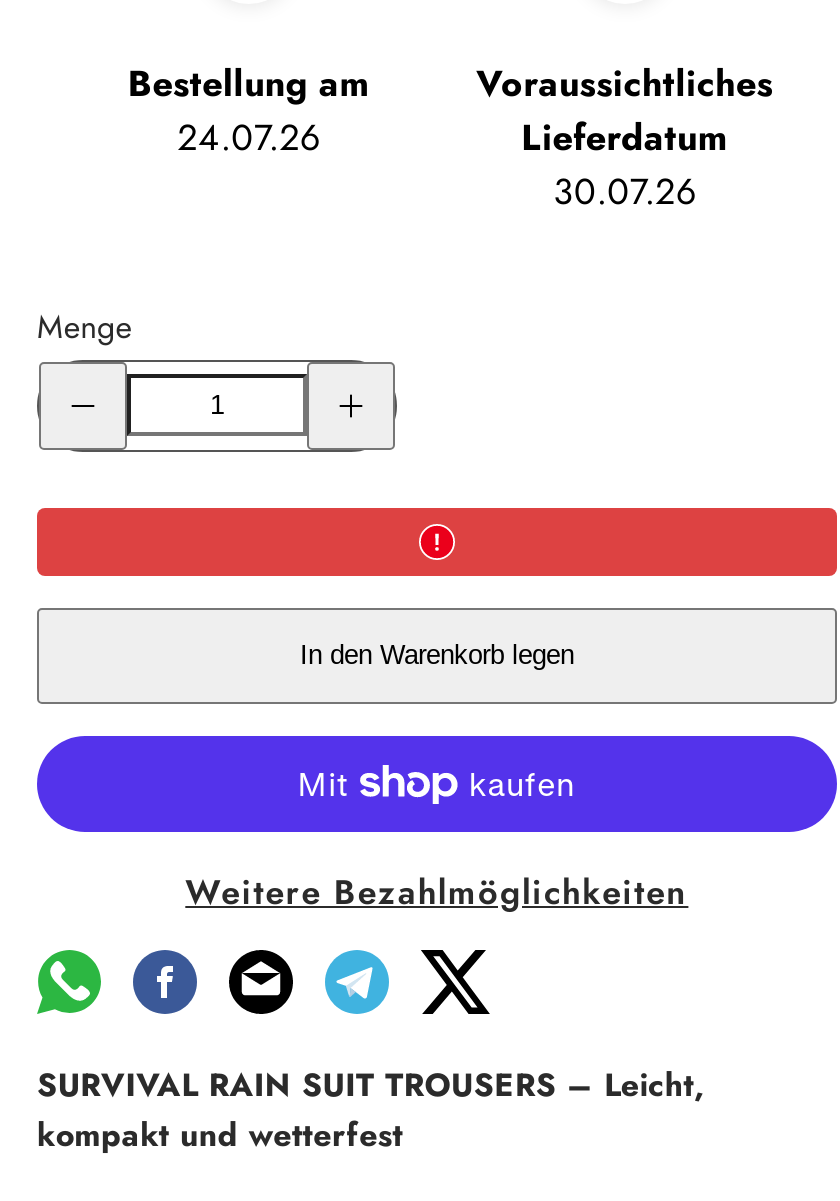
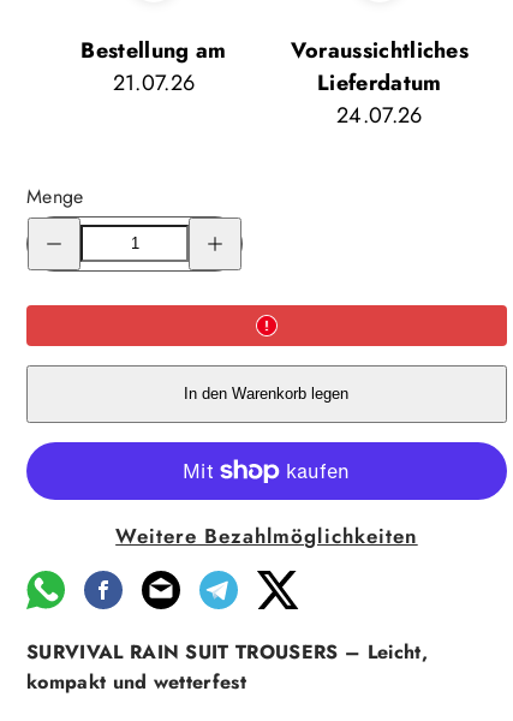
- 24.07.26
+ 21.07.26

- 30.07.26
+ 24.07.26
